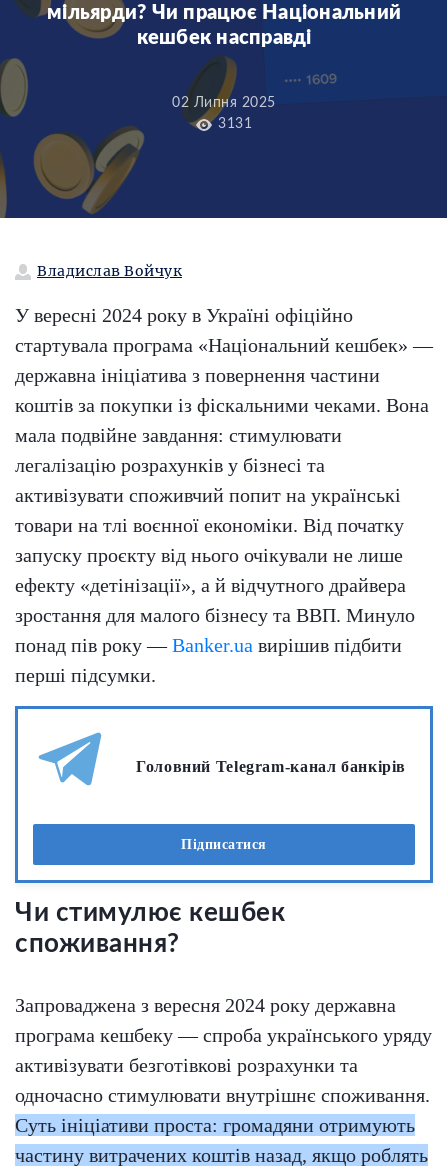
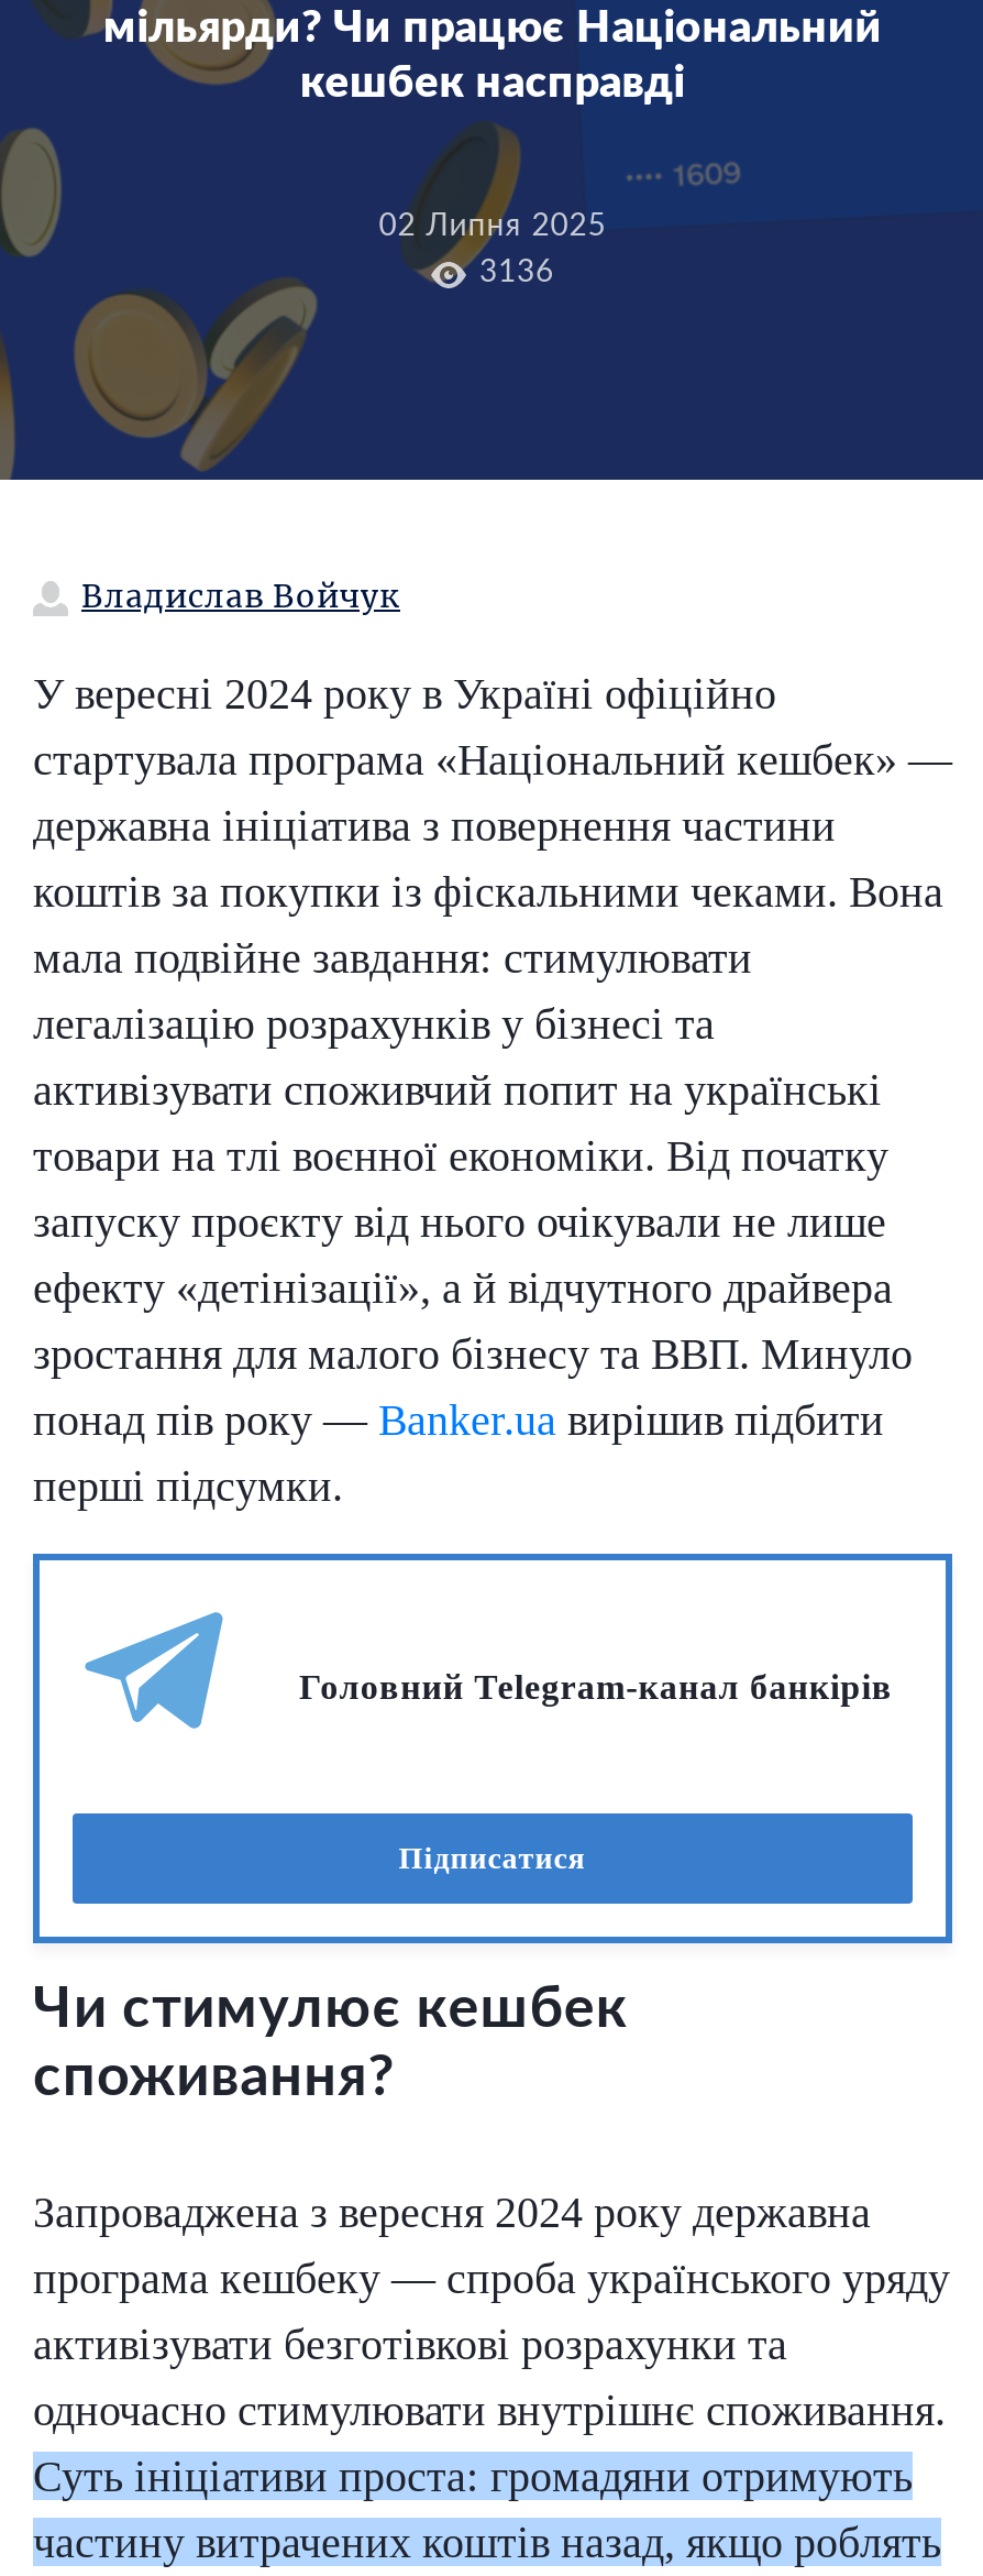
- 3131
+ 3136
